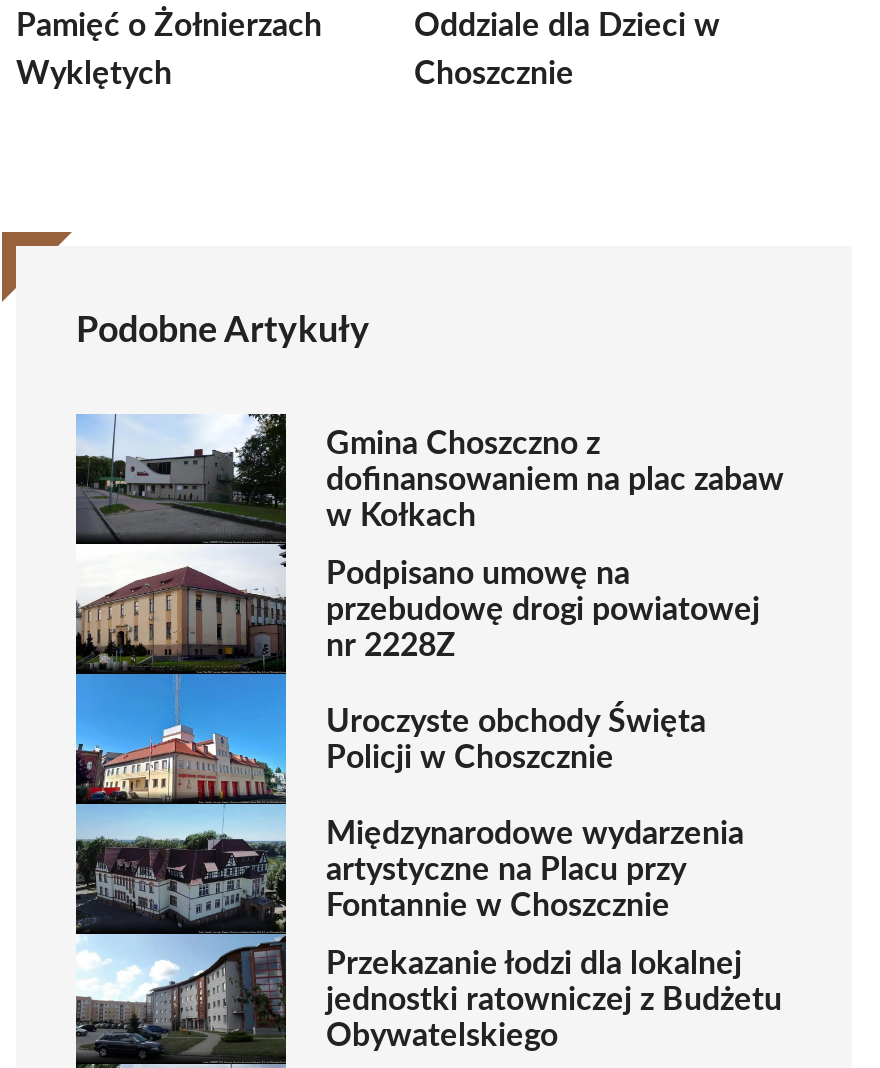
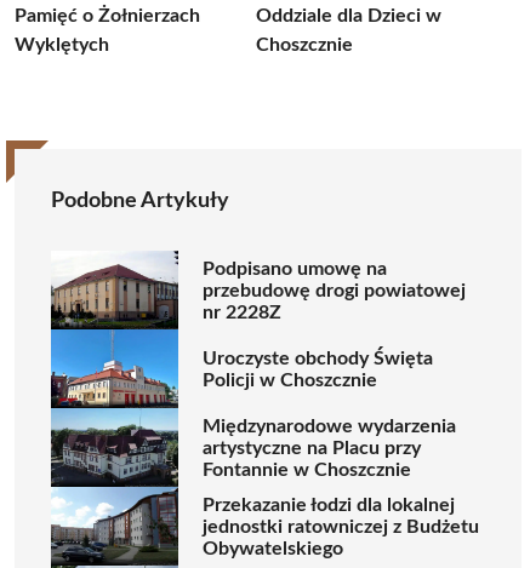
- [image]
- Gmina Choszczno z
- dofinansowaniem na plac zabaw
- w Kołkach
